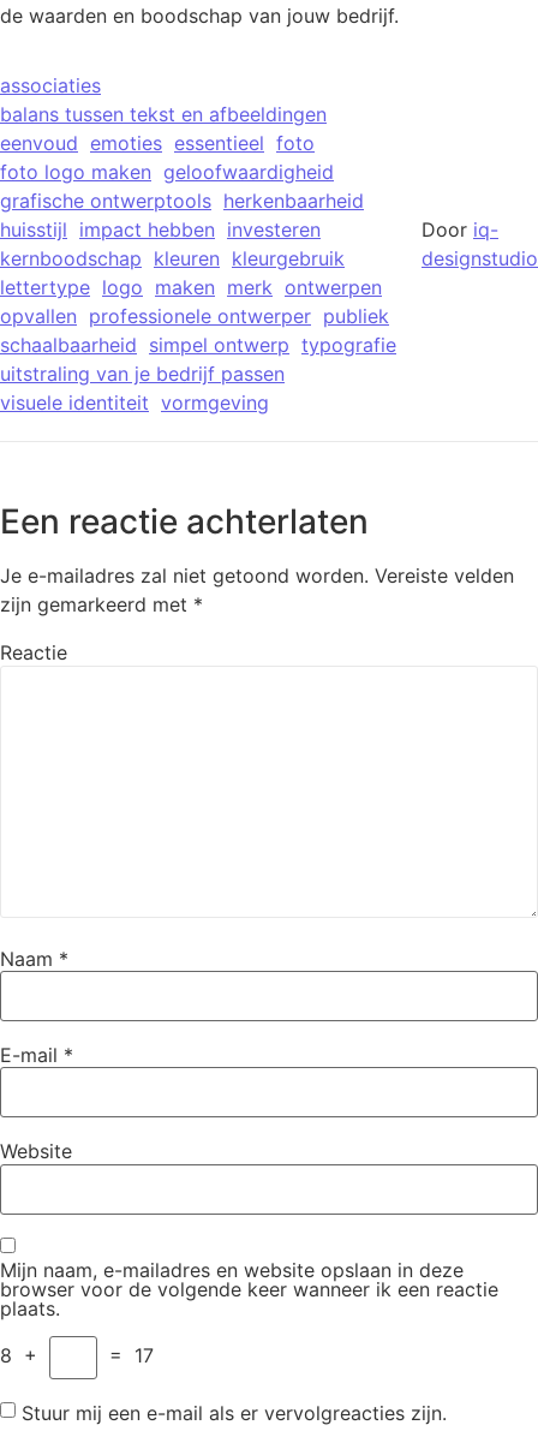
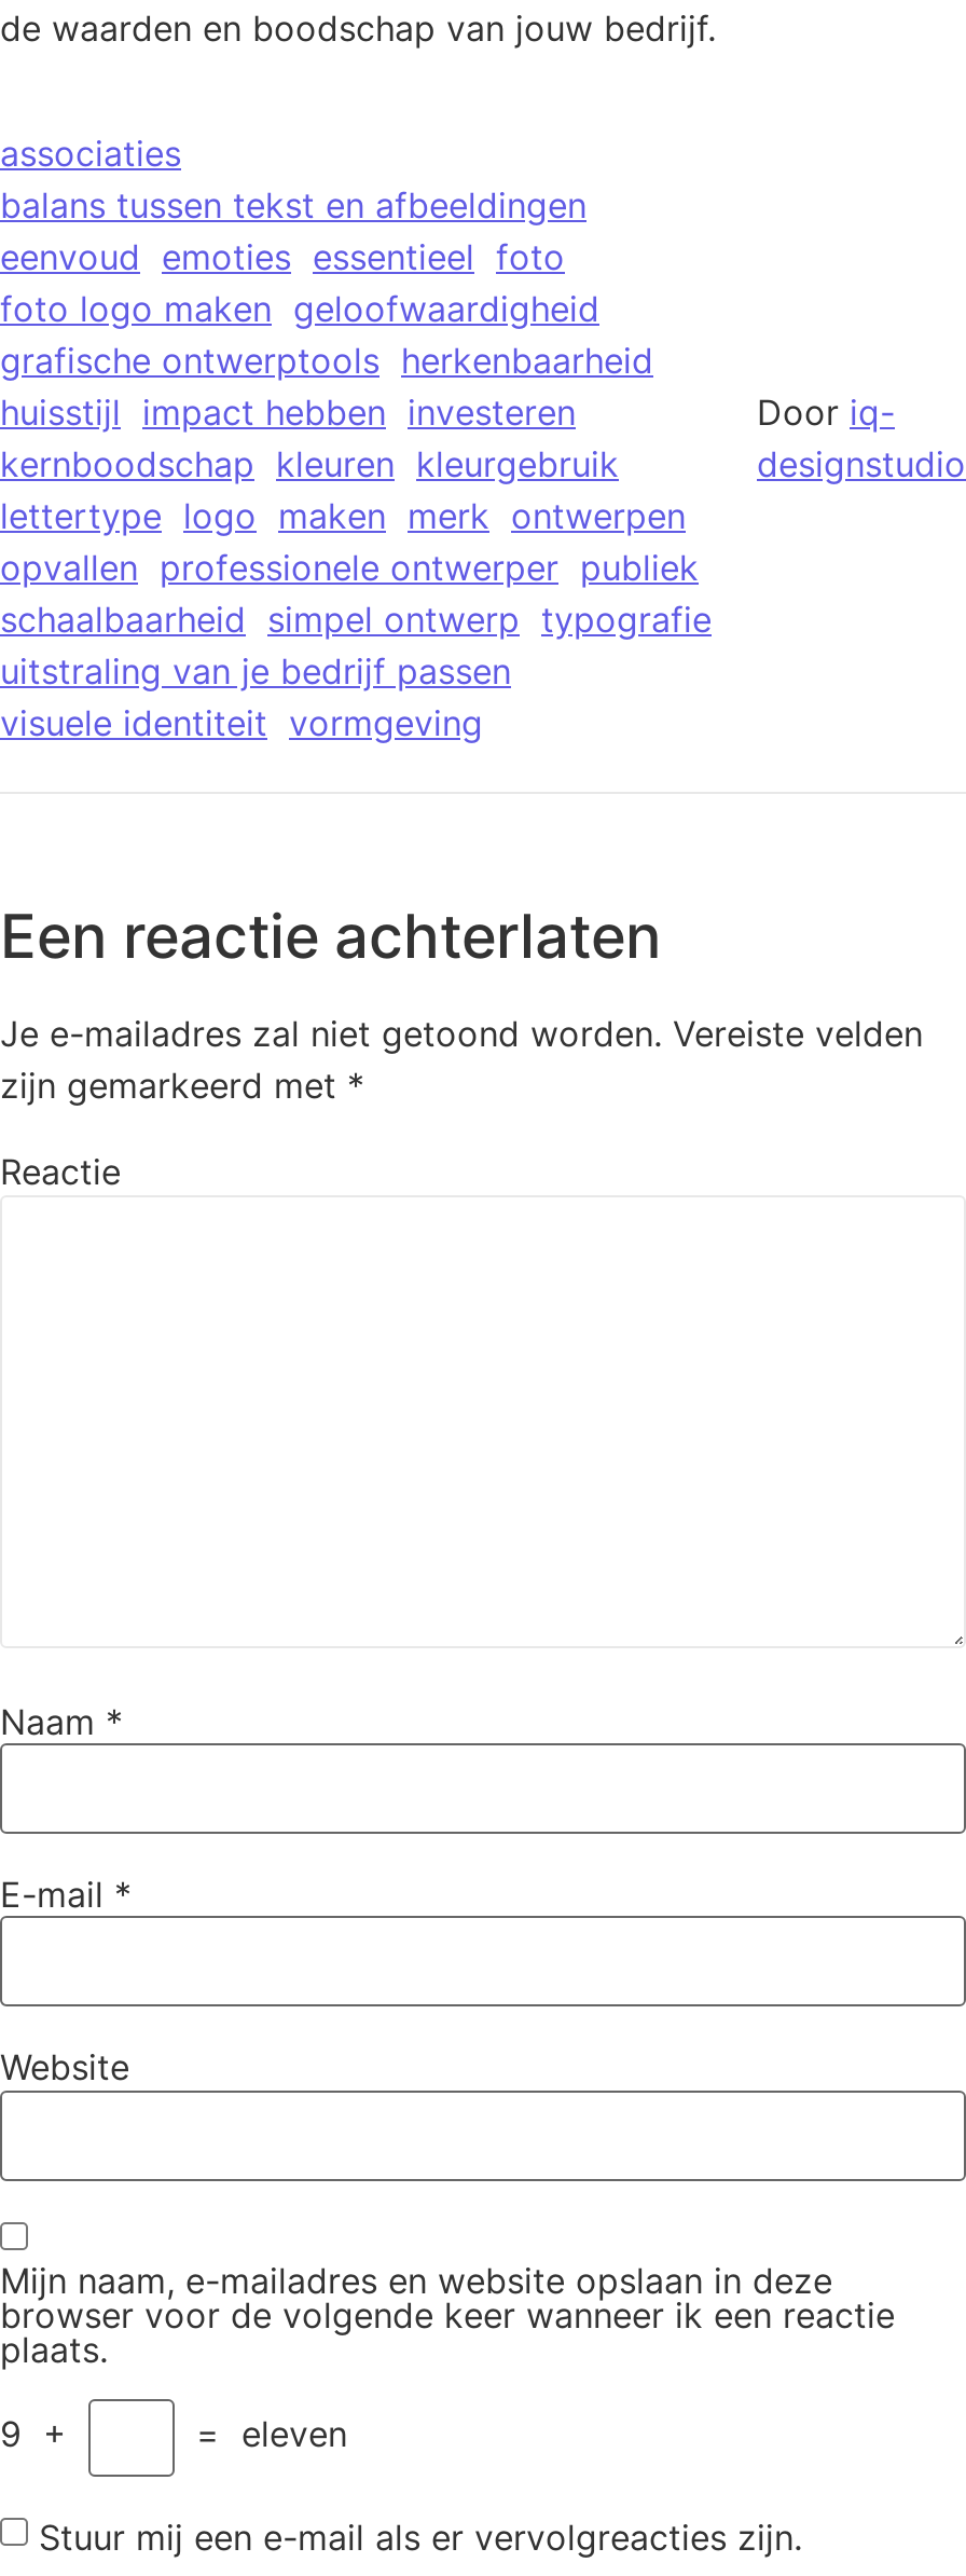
- 8 +
- = 17
+ 9 +
+ = eleven
